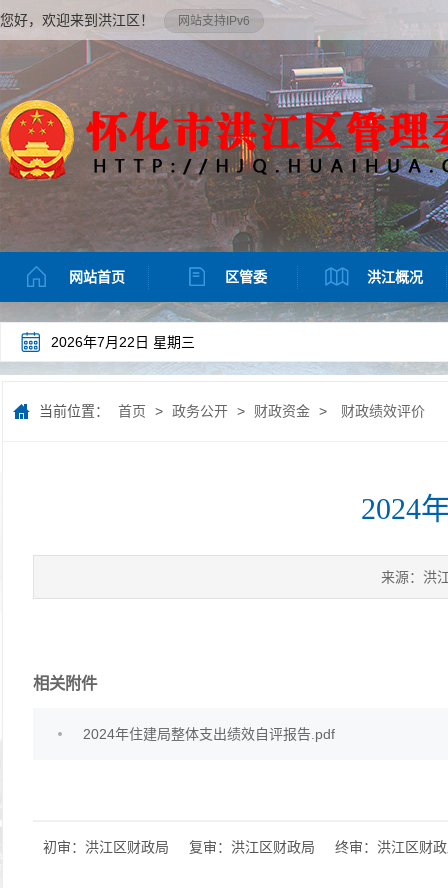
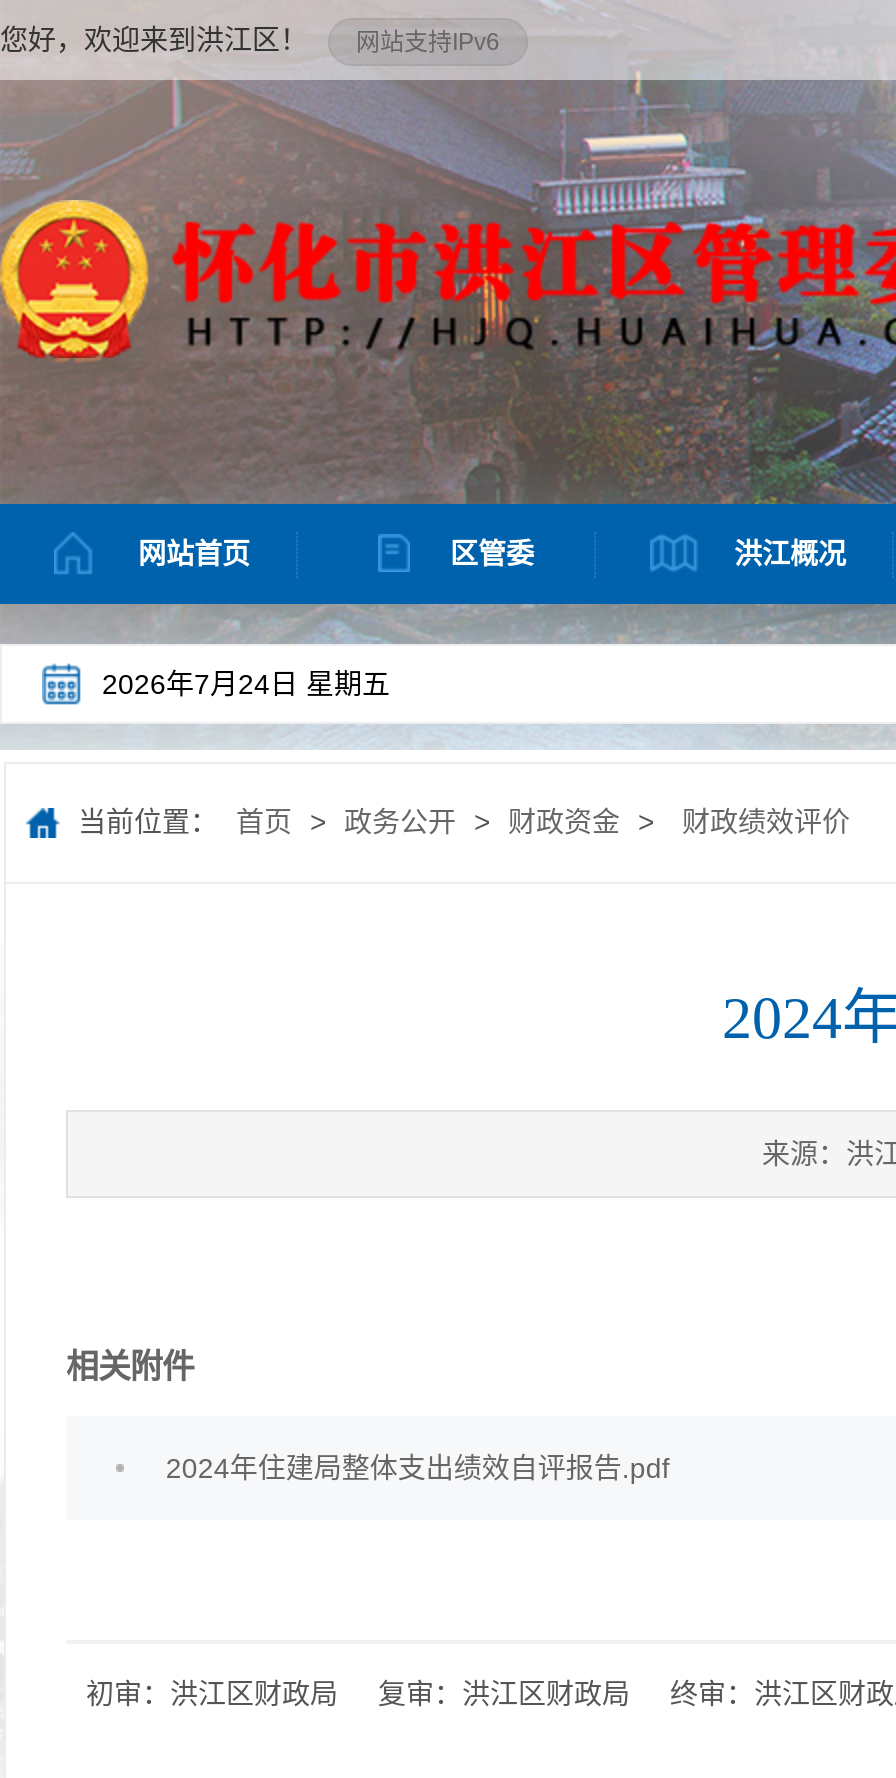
- 2026年7月22日 星期三
+ 2026年7月24日 星期五
